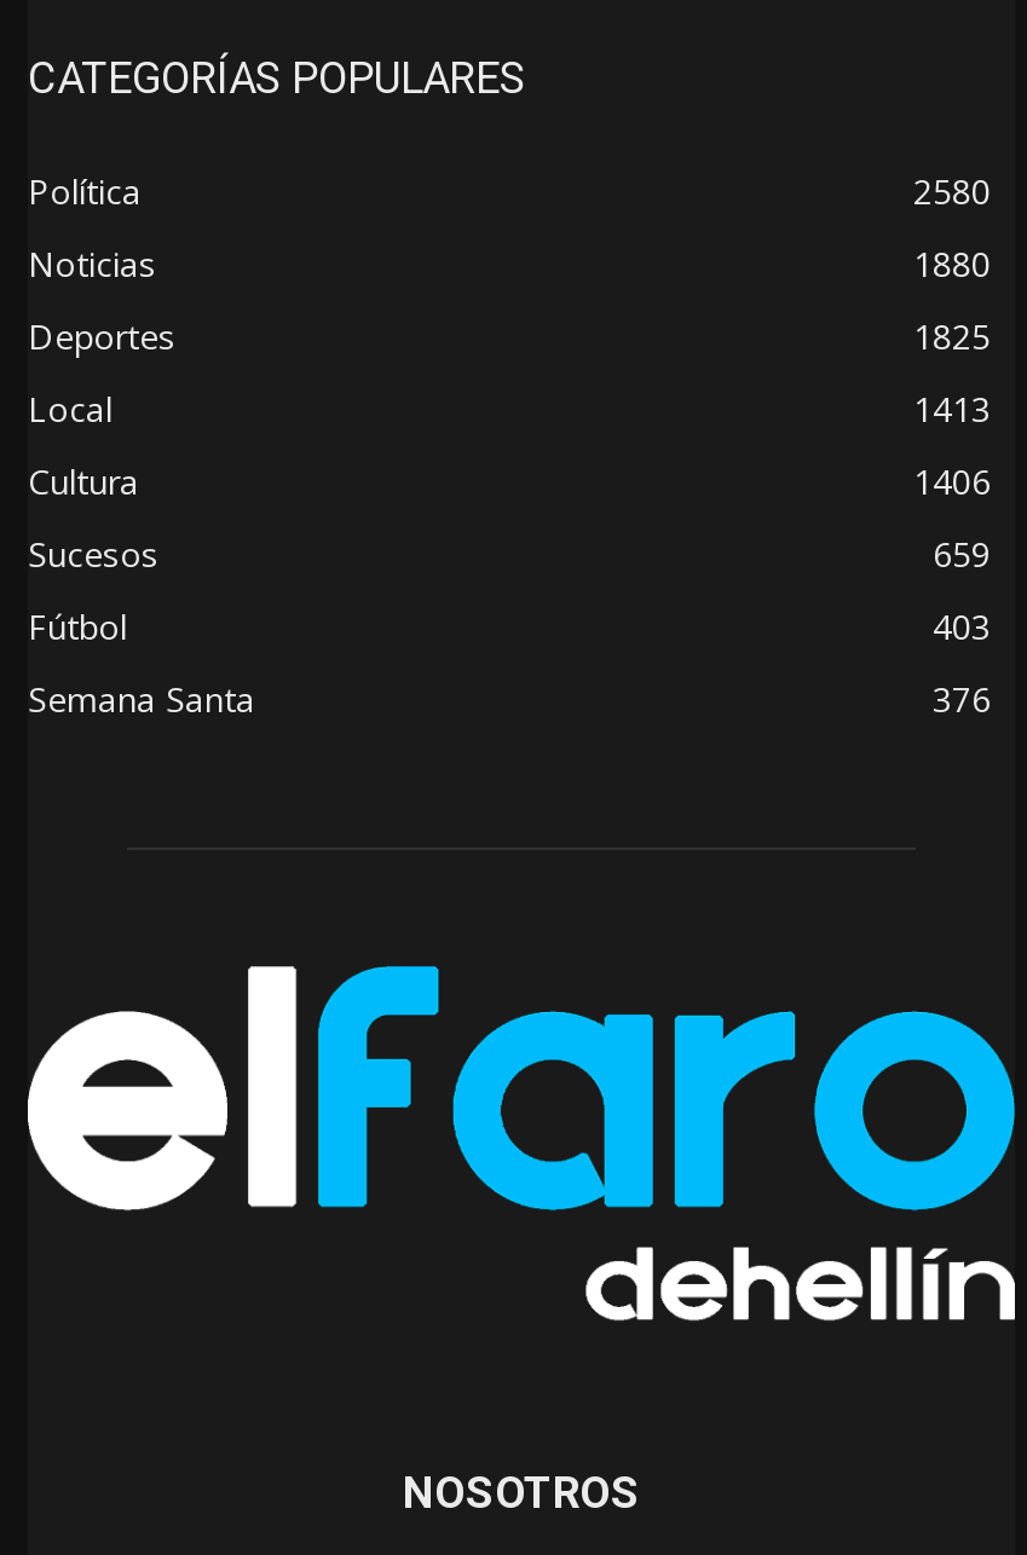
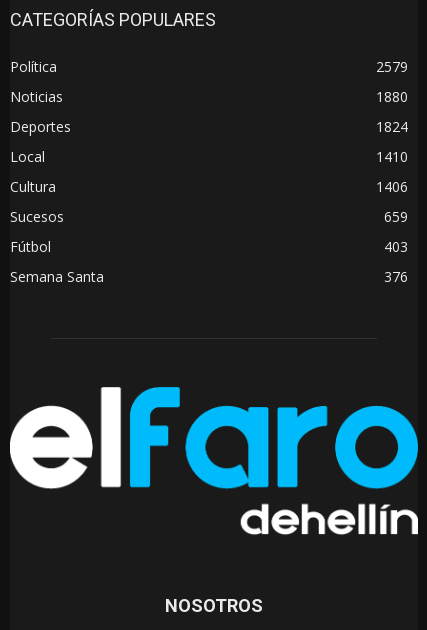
- 2580
+ 2579

- 1825
+ 1824

- 1413
+ 1410
